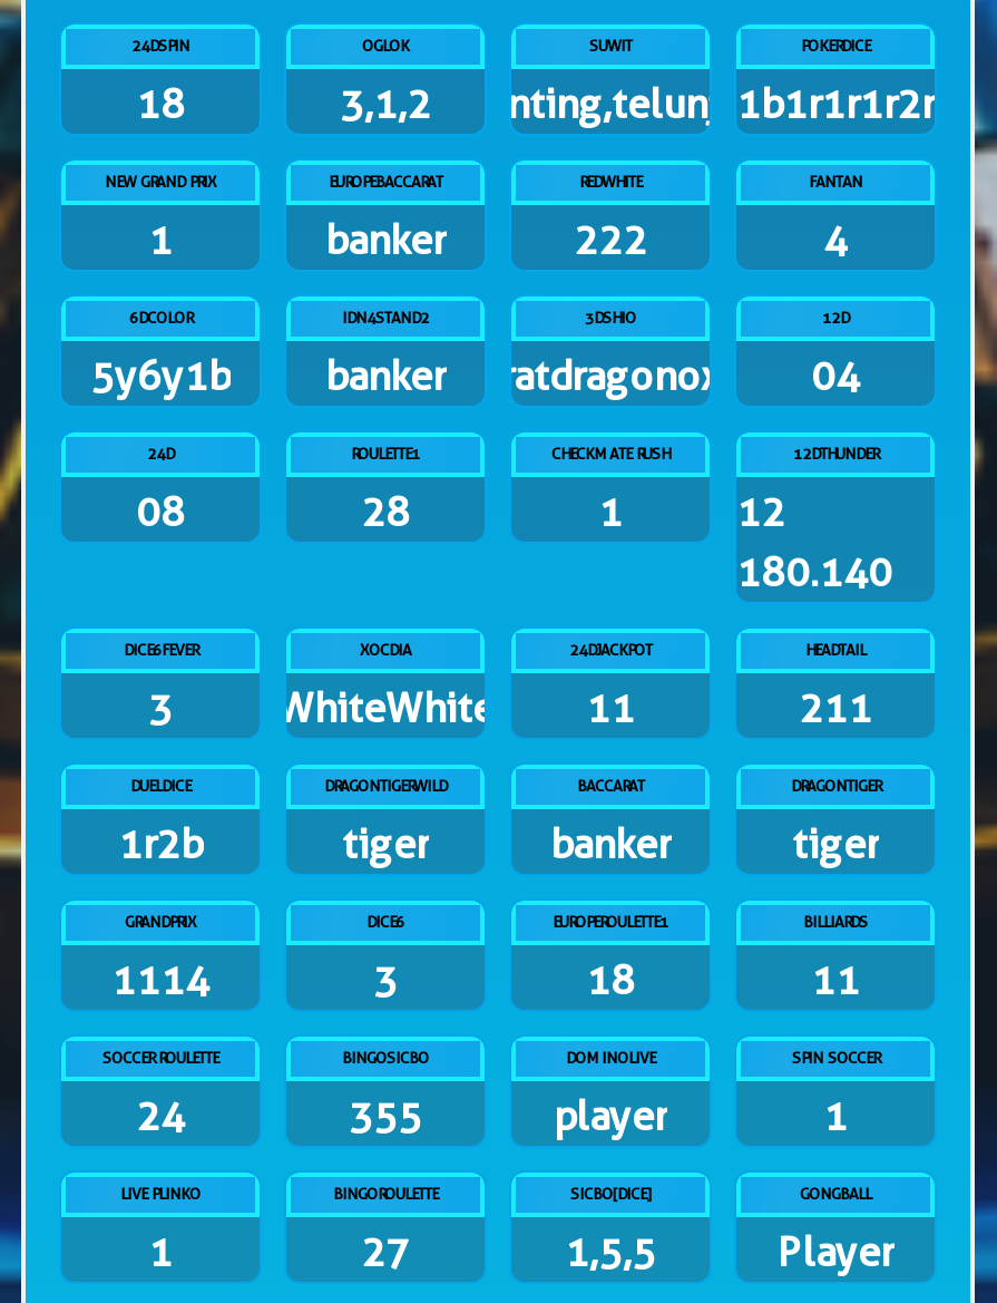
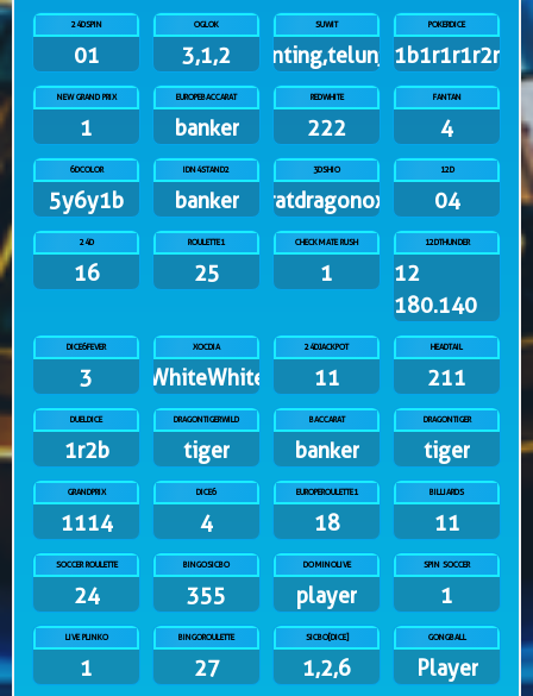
- 18
+ 01

- 08
+ 16

- 28
+ 25

- 3
+ 4

- 1,5,5
+ 1,2,6
